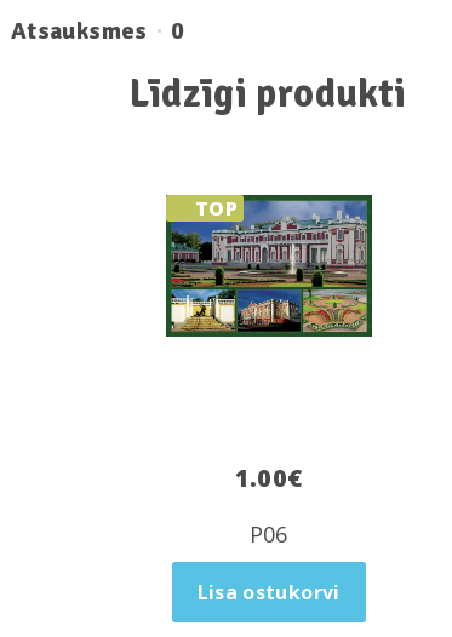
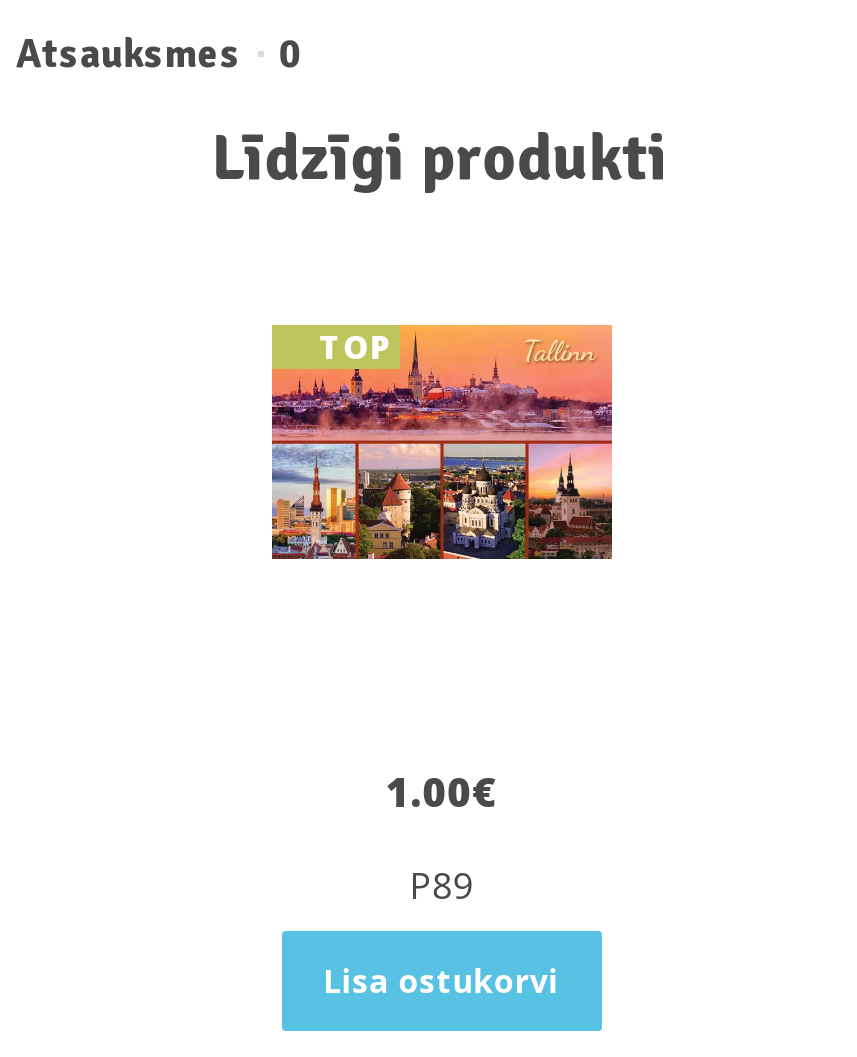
- [image]
+ [image]

- P06
+ P89
